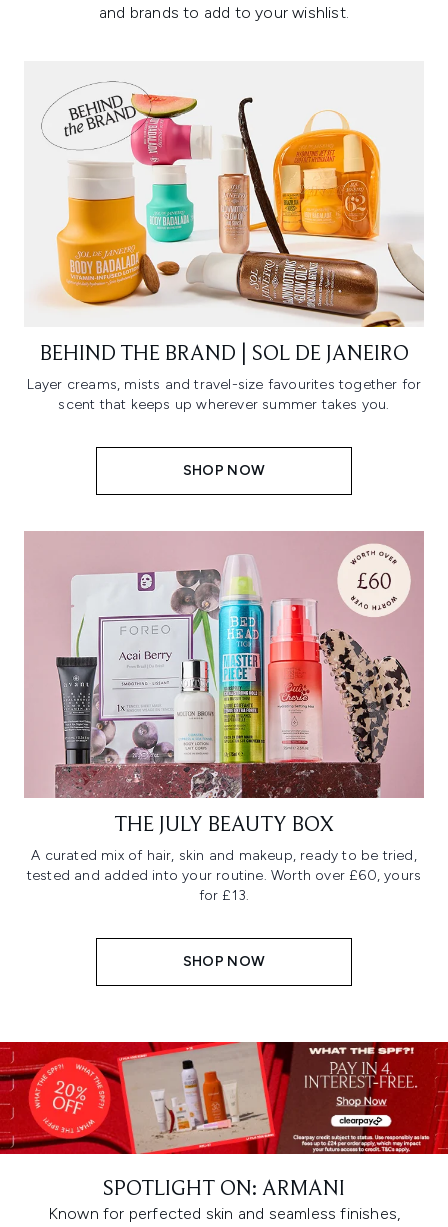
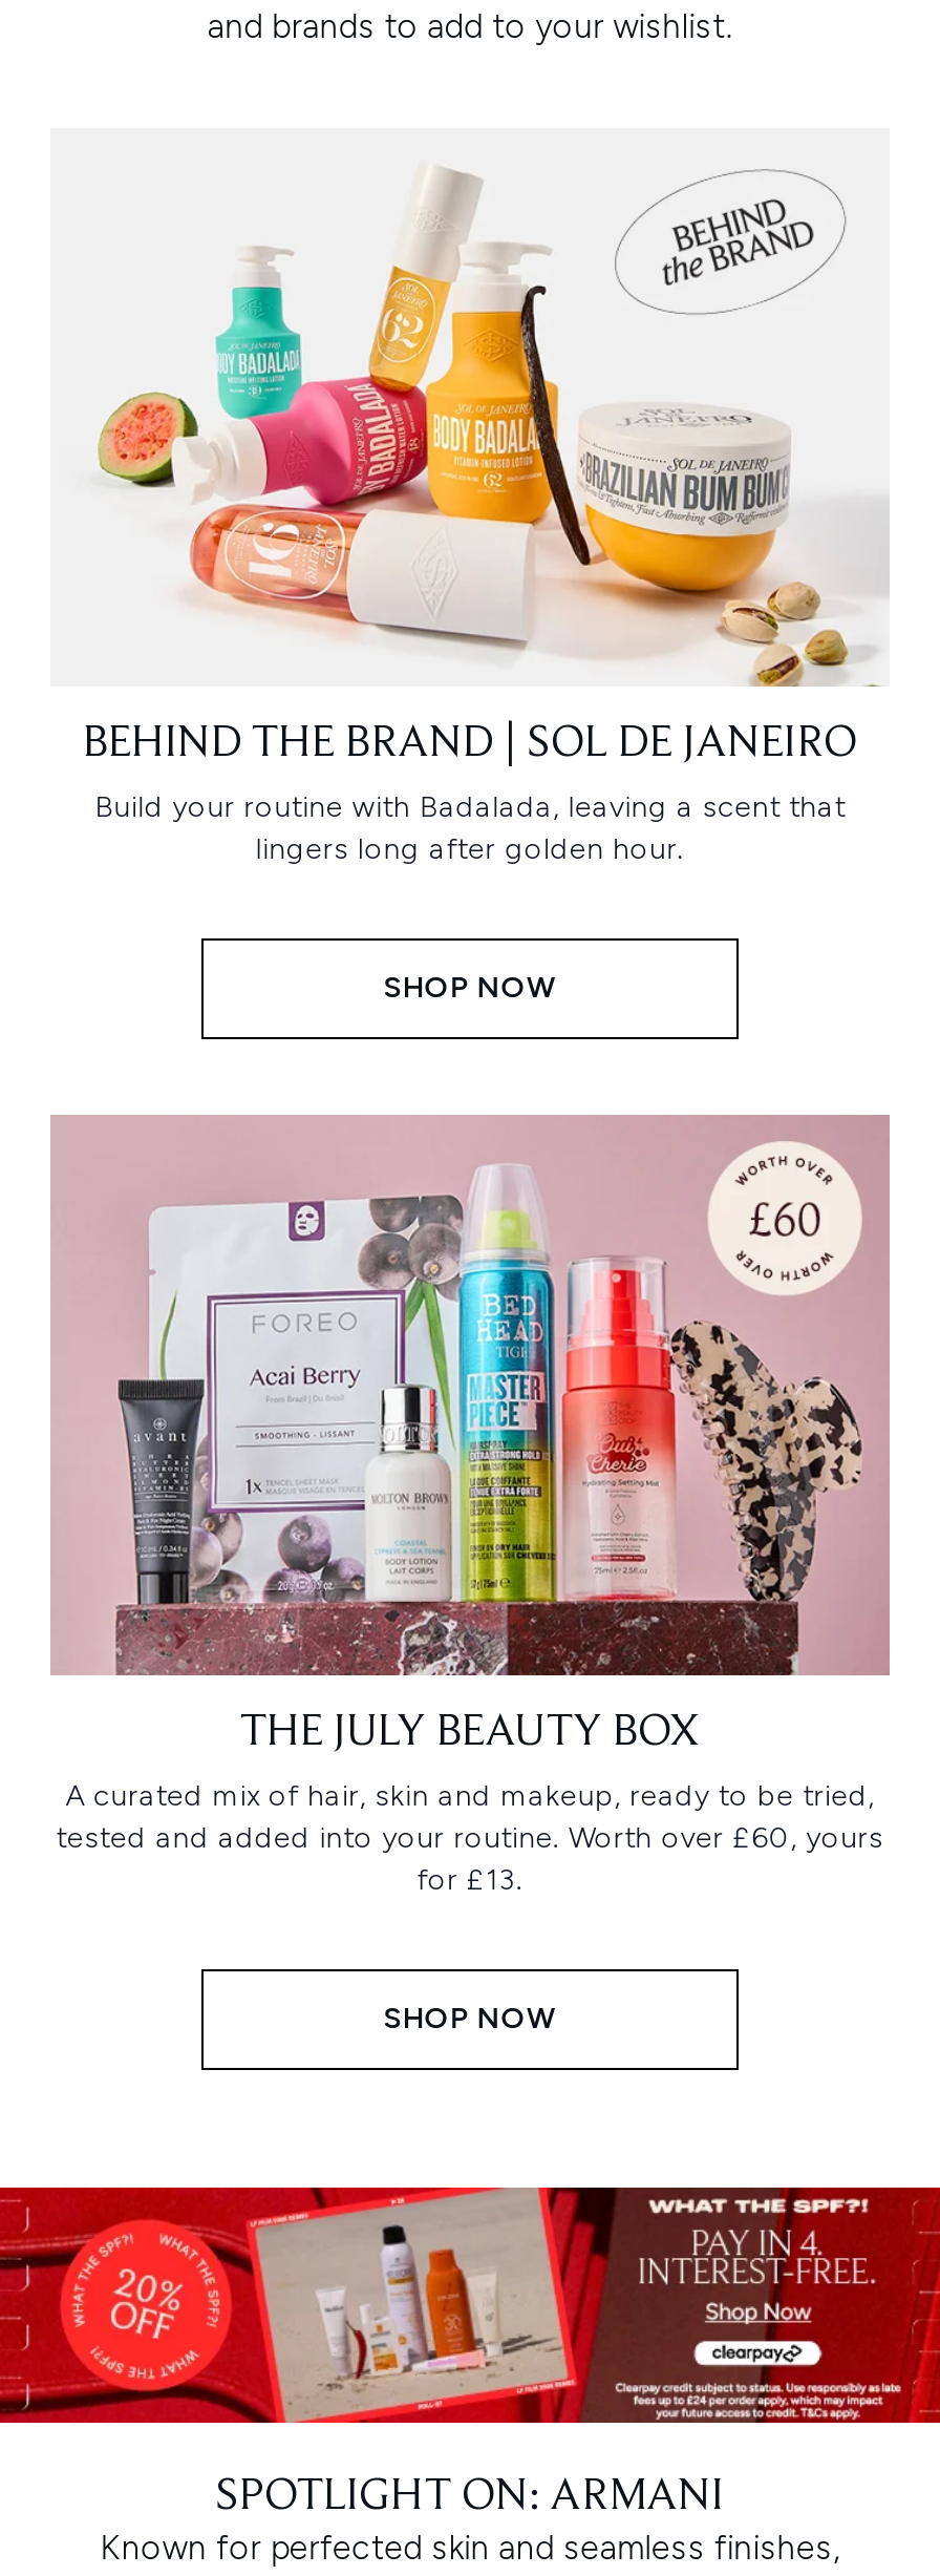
- [image]
+ [image]

- Layer creams, mists and travel-size favourites together for
- scent that keeps up wherever summer takes you.
+ Build your routine with Badalada, leaving a scent that
+ lingers long after golden hour.
